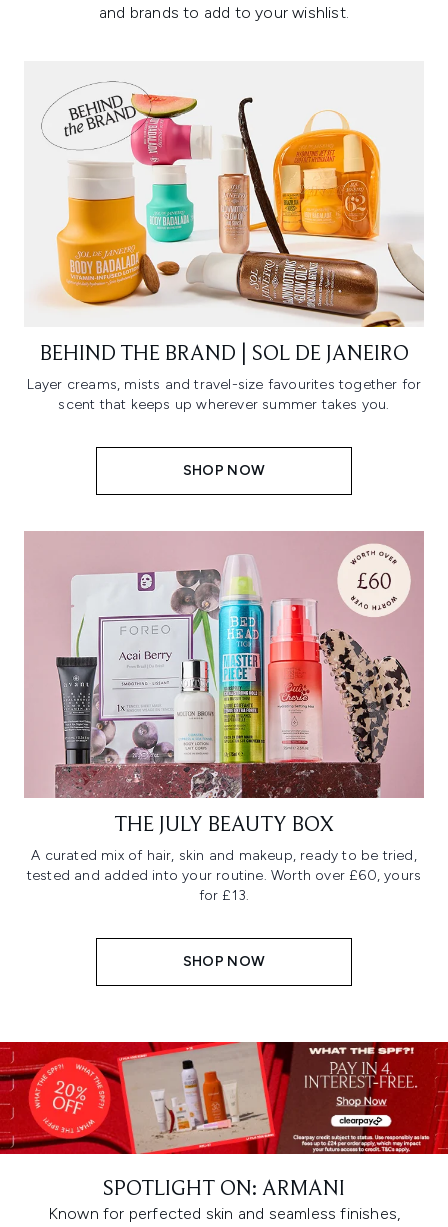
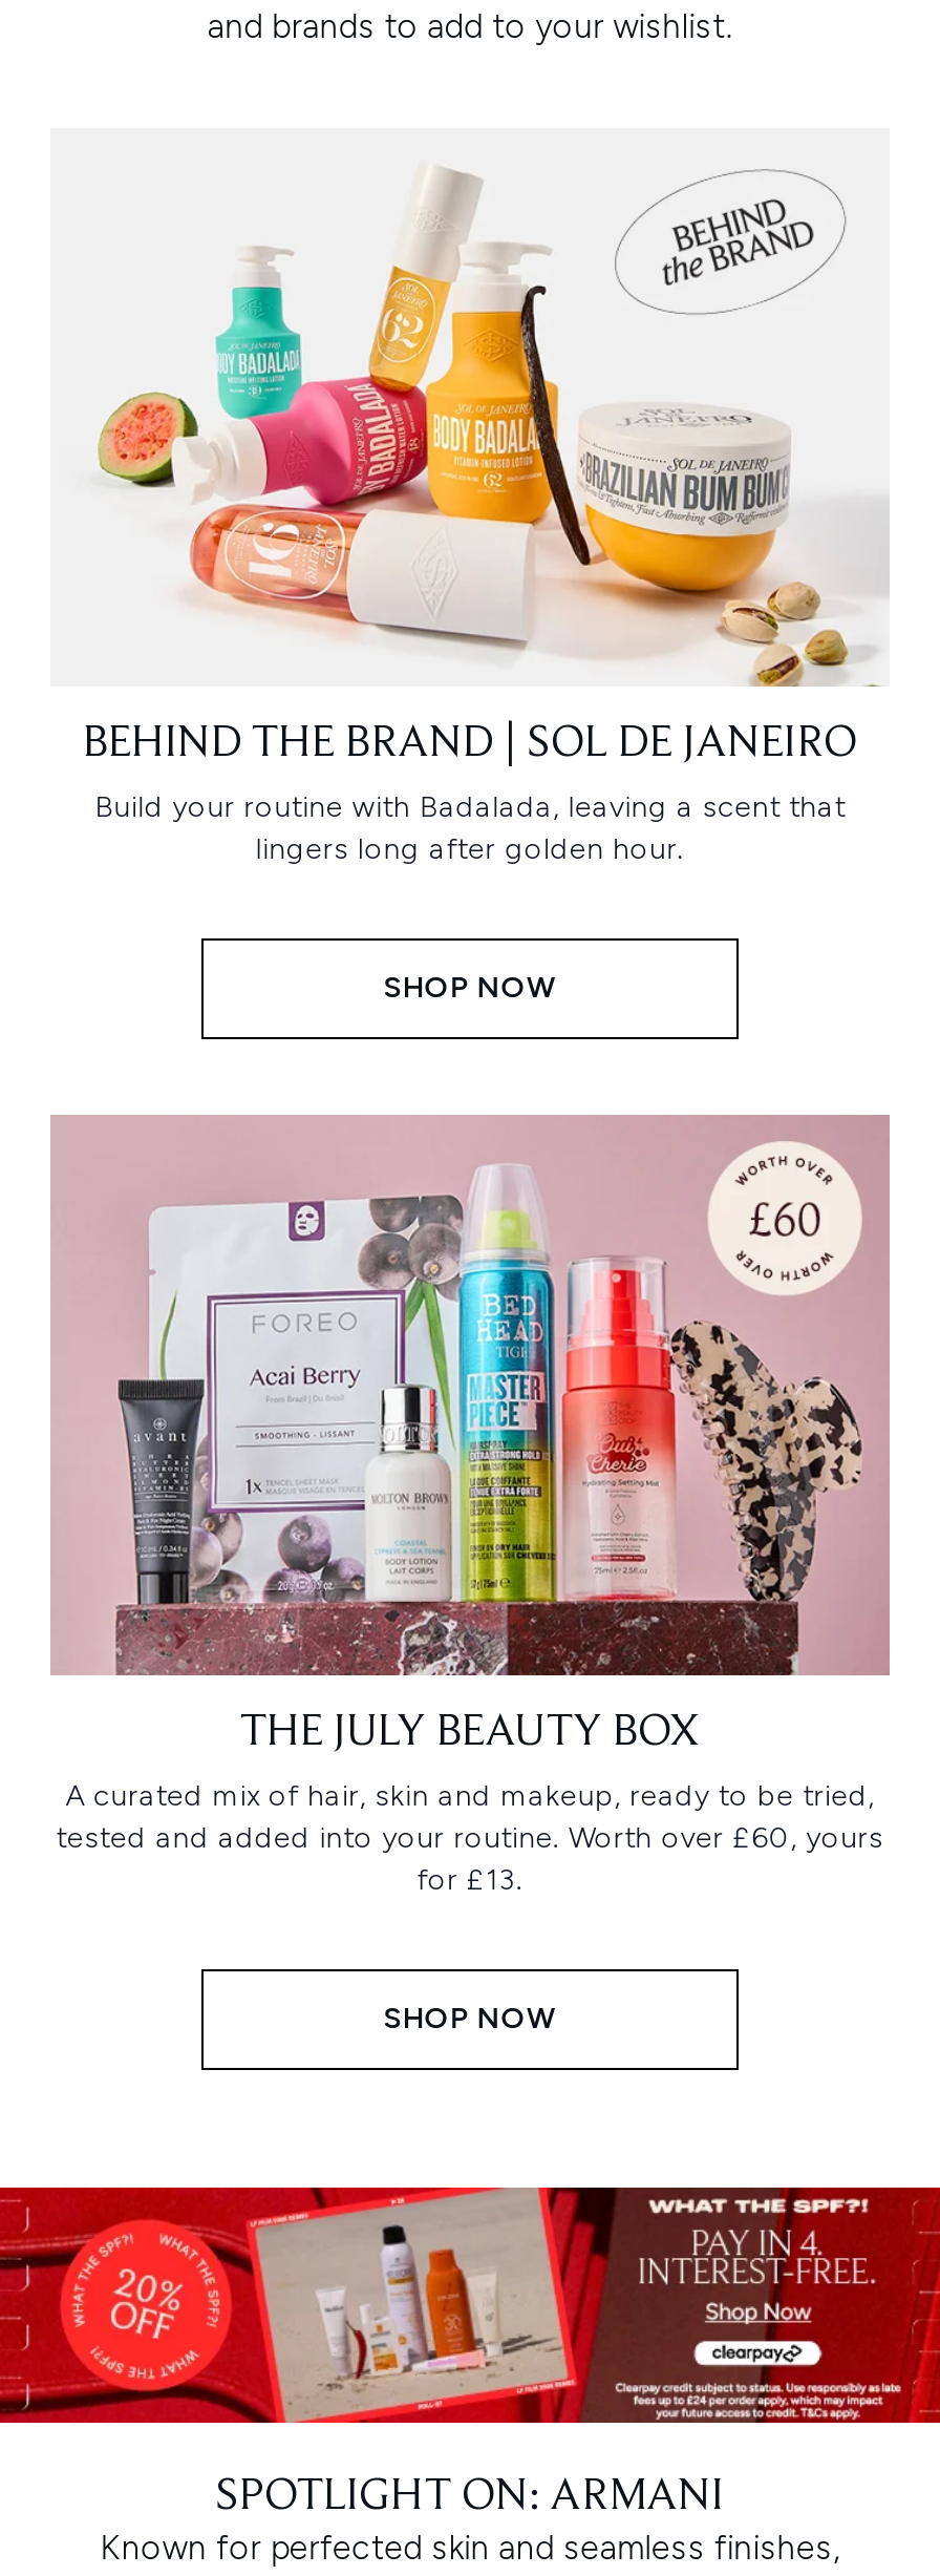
- [image]
+ [image]

- Layer creams, mists and travel-size favourites together for
- scent that keeps up wherever summer takes you.
+ Build your routine with Badalada, leaving a scent that
+ lingers long after golden hour.
